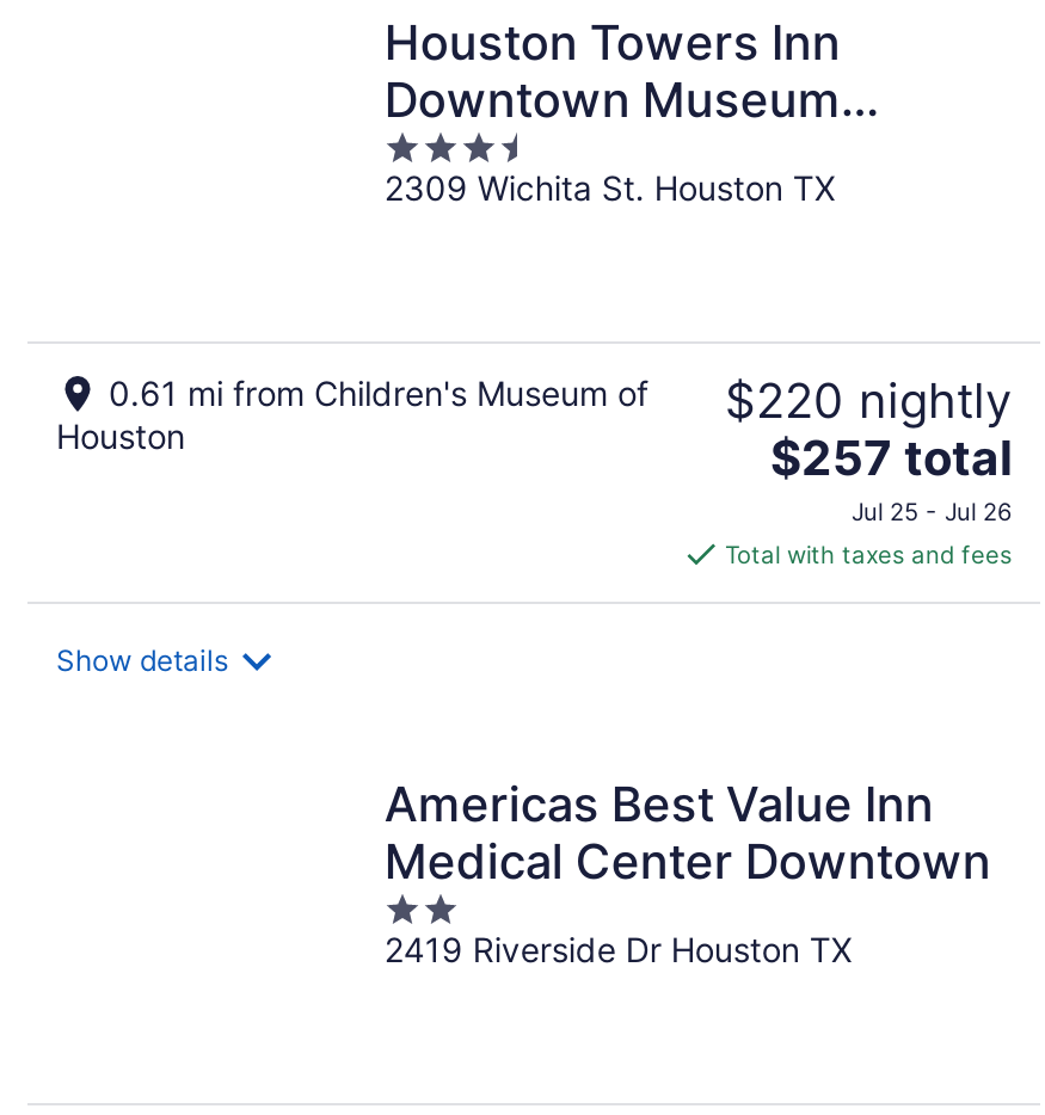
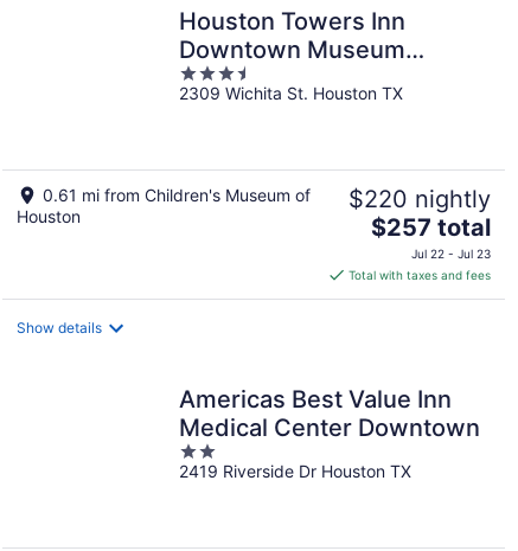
- Jul 25 - Jul 26
+ Jul 22 - Jul 23
